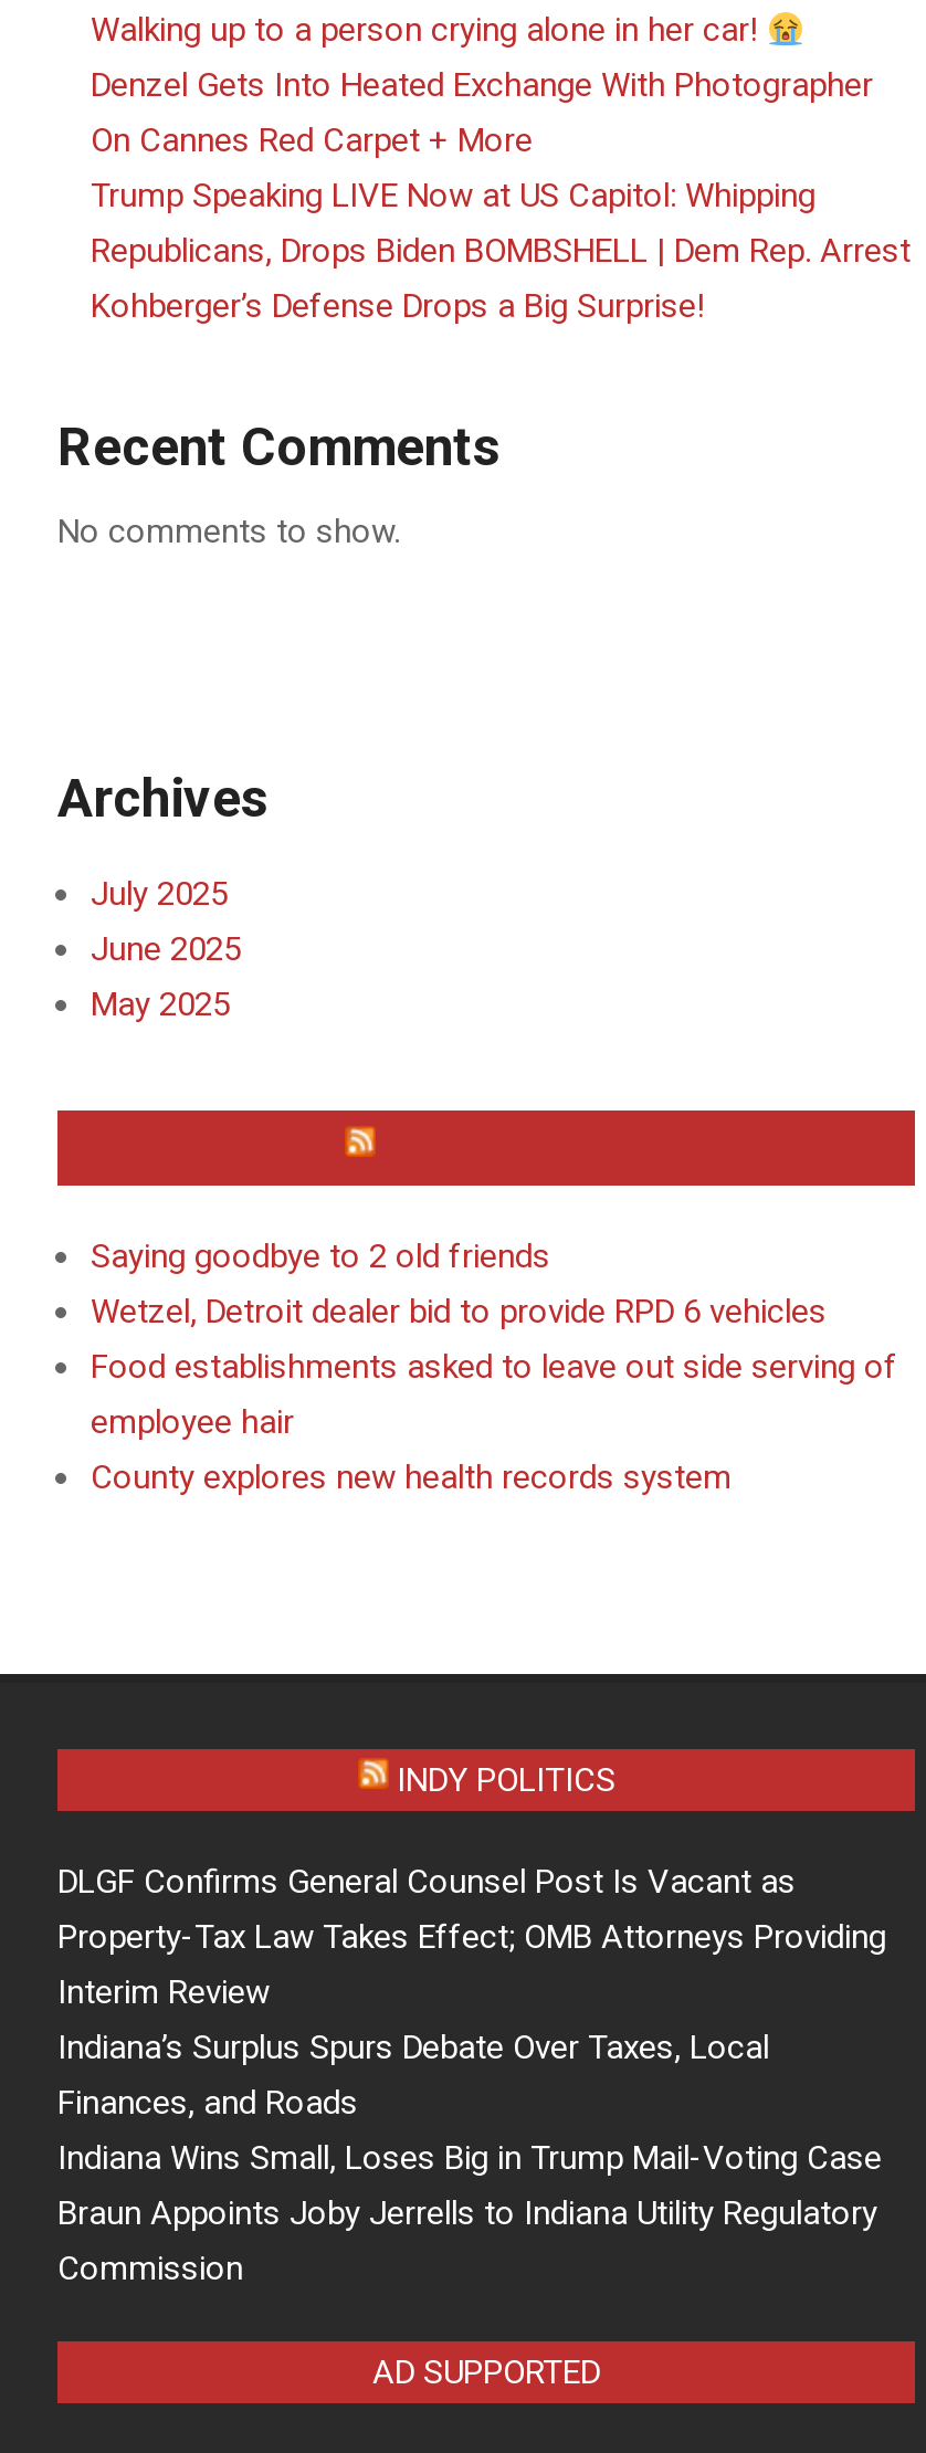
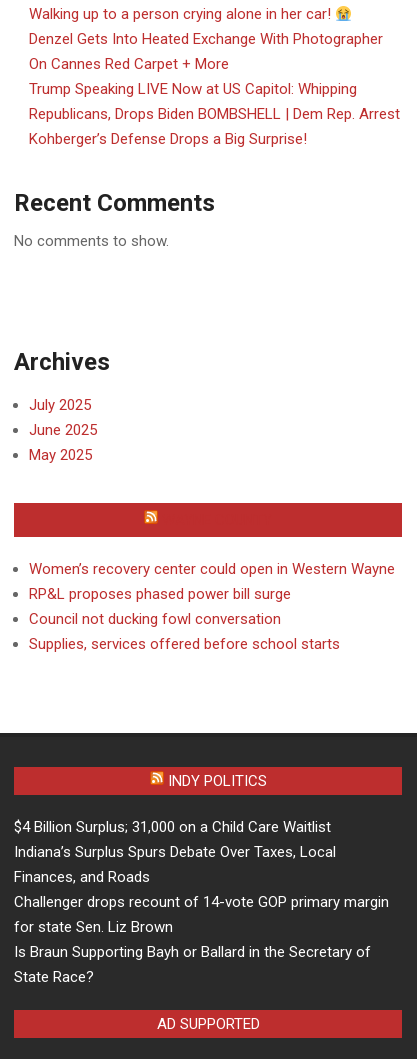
- Saying goodbye to 2 old friends
- Wetzel, Detroit dealer bid to provide RPD 6 vehicles
- Food establishments asked to leave out side serving of
- employee hair
- County explores new health records system
+ Women’s recovery center could open in Western Wayne
+ RP&L proposes phased power bill surge
+ Council not ducking fowl conversation
+ Supplies, services offered before school starts

- DLGF Confirms General Counsel Post Is Vacant as
- Property-Tax Law Takes Effect; OMB Attorneys Providing
- Interim Review
+ $4 Billion Surplus; 31,000 on a Child Care Waitlist

moved up: Indiana’s Surplus Spurs Debate Over Taxes, Local | Finances, and Roads

- Indiana Wins Small, Loses Big in Trump Mail-Voting Case
- Braun Appoints Joby Jerrells to Indiana Utility Regulatory
- Commission
+ Challenger drops recount of 14-vote GOP primary margin
+ for state Sen. Liz Brown
+ Is Braun Supporting Bayh or Ballard in the Secretary of
+ State Race?
